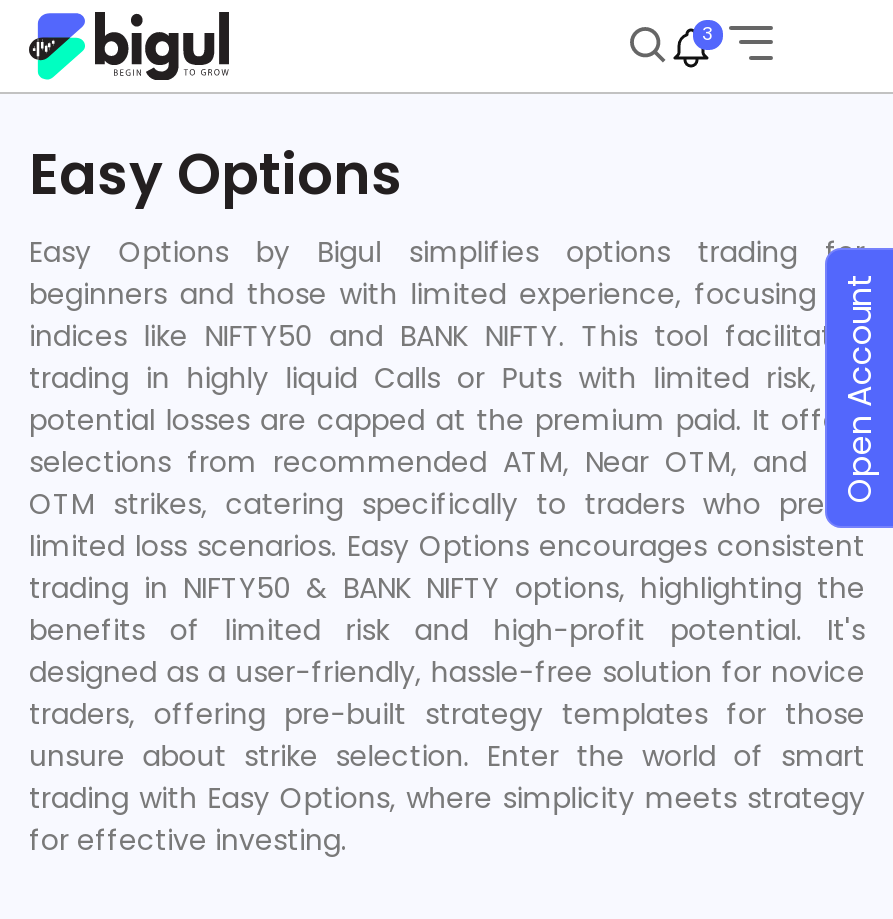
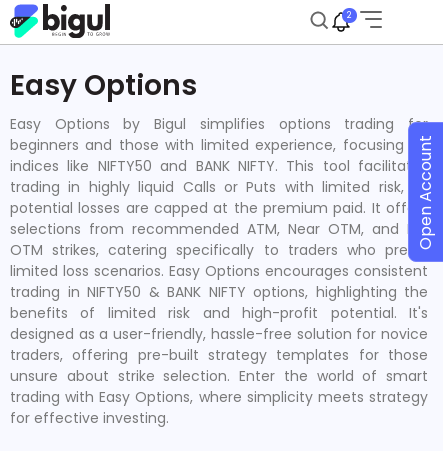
- 3
+ 2
